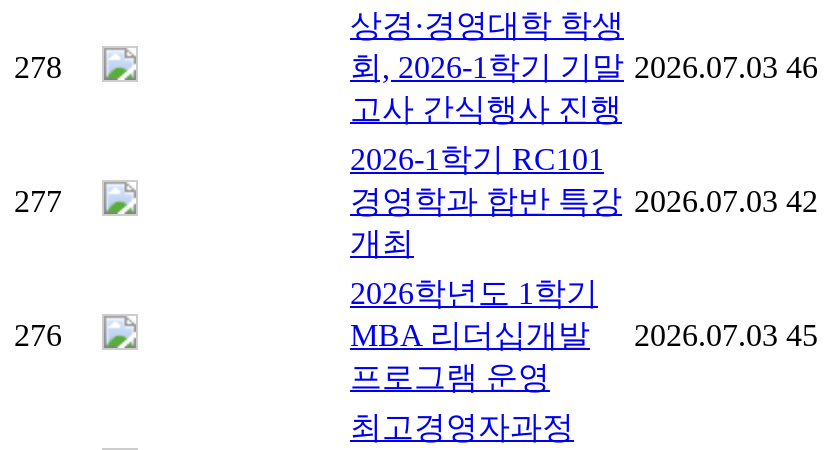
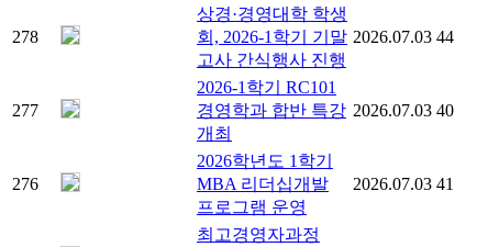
- 회, 2026-1학기 기말 2026.07.03 46
+ 회, 2026-1학기 기말 2026.07.03 44

- 경영학과 합반 특강 2026.07.03 42
+ 경영학과 합반 특강 2026.07.03 40

- MBA 리더십개발 2026.07.03 45
+ MBA 리더십개발 2026.07.03 41
